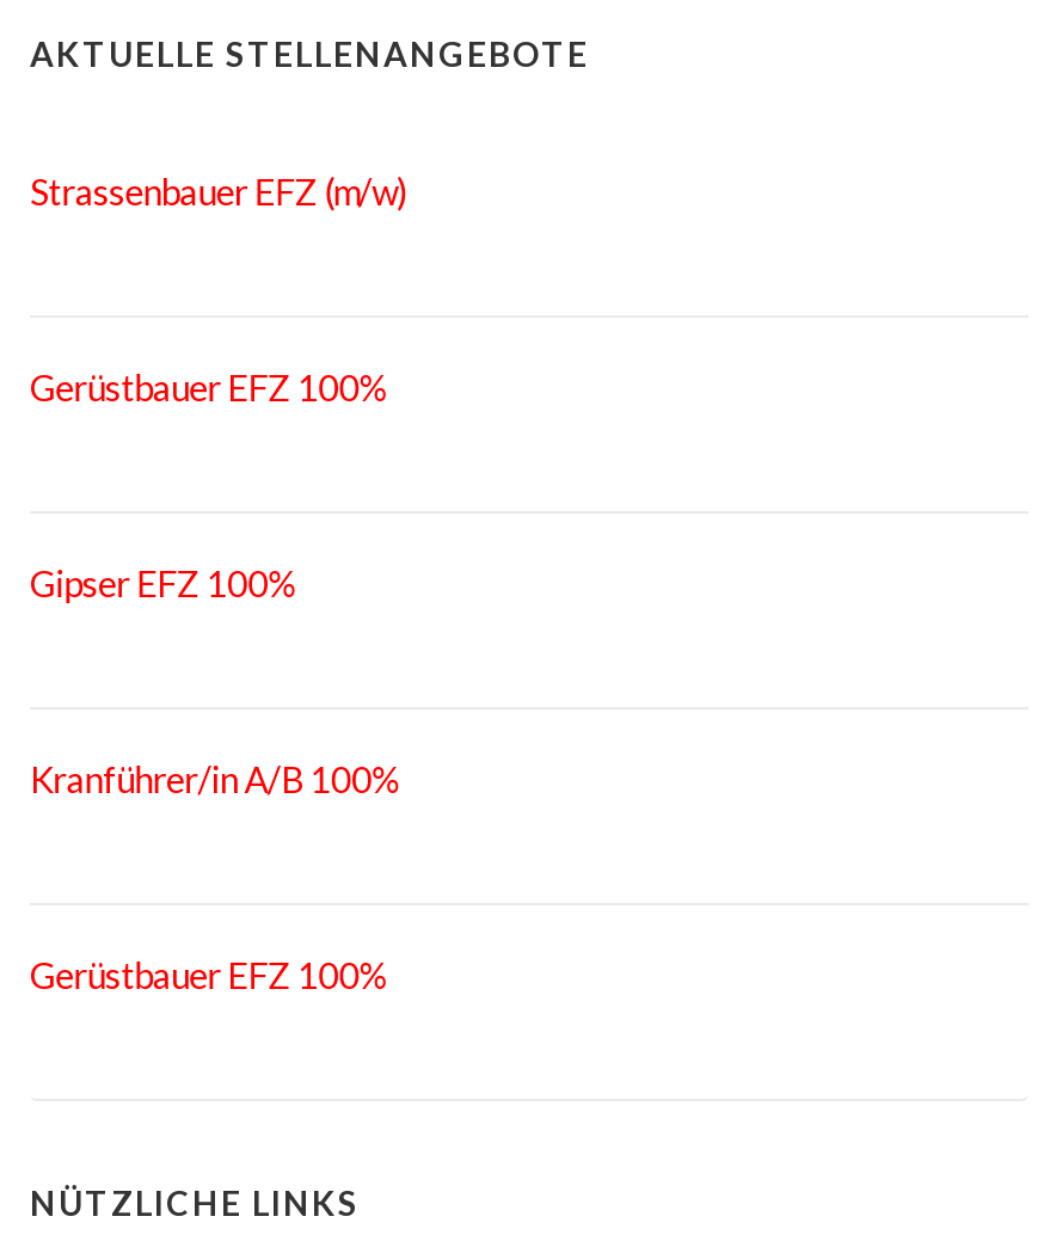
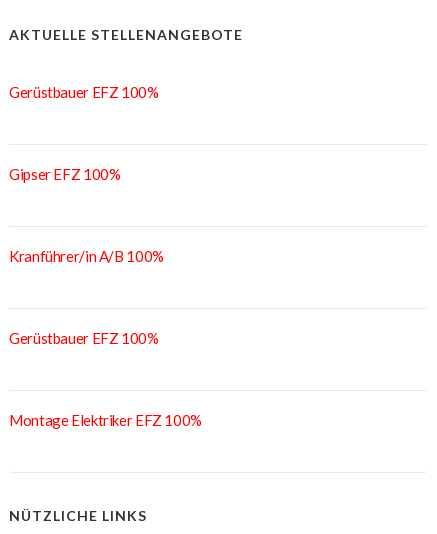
- Strassenbauer EFZ (m/w)

moved up: Gerüstbauer EFZ 100% | Gipser EFZ 100% | Kranführer/in A/B 100% | Gerüstbauer EFZ 100%

+ Montage Elektriker EFZ 100%
